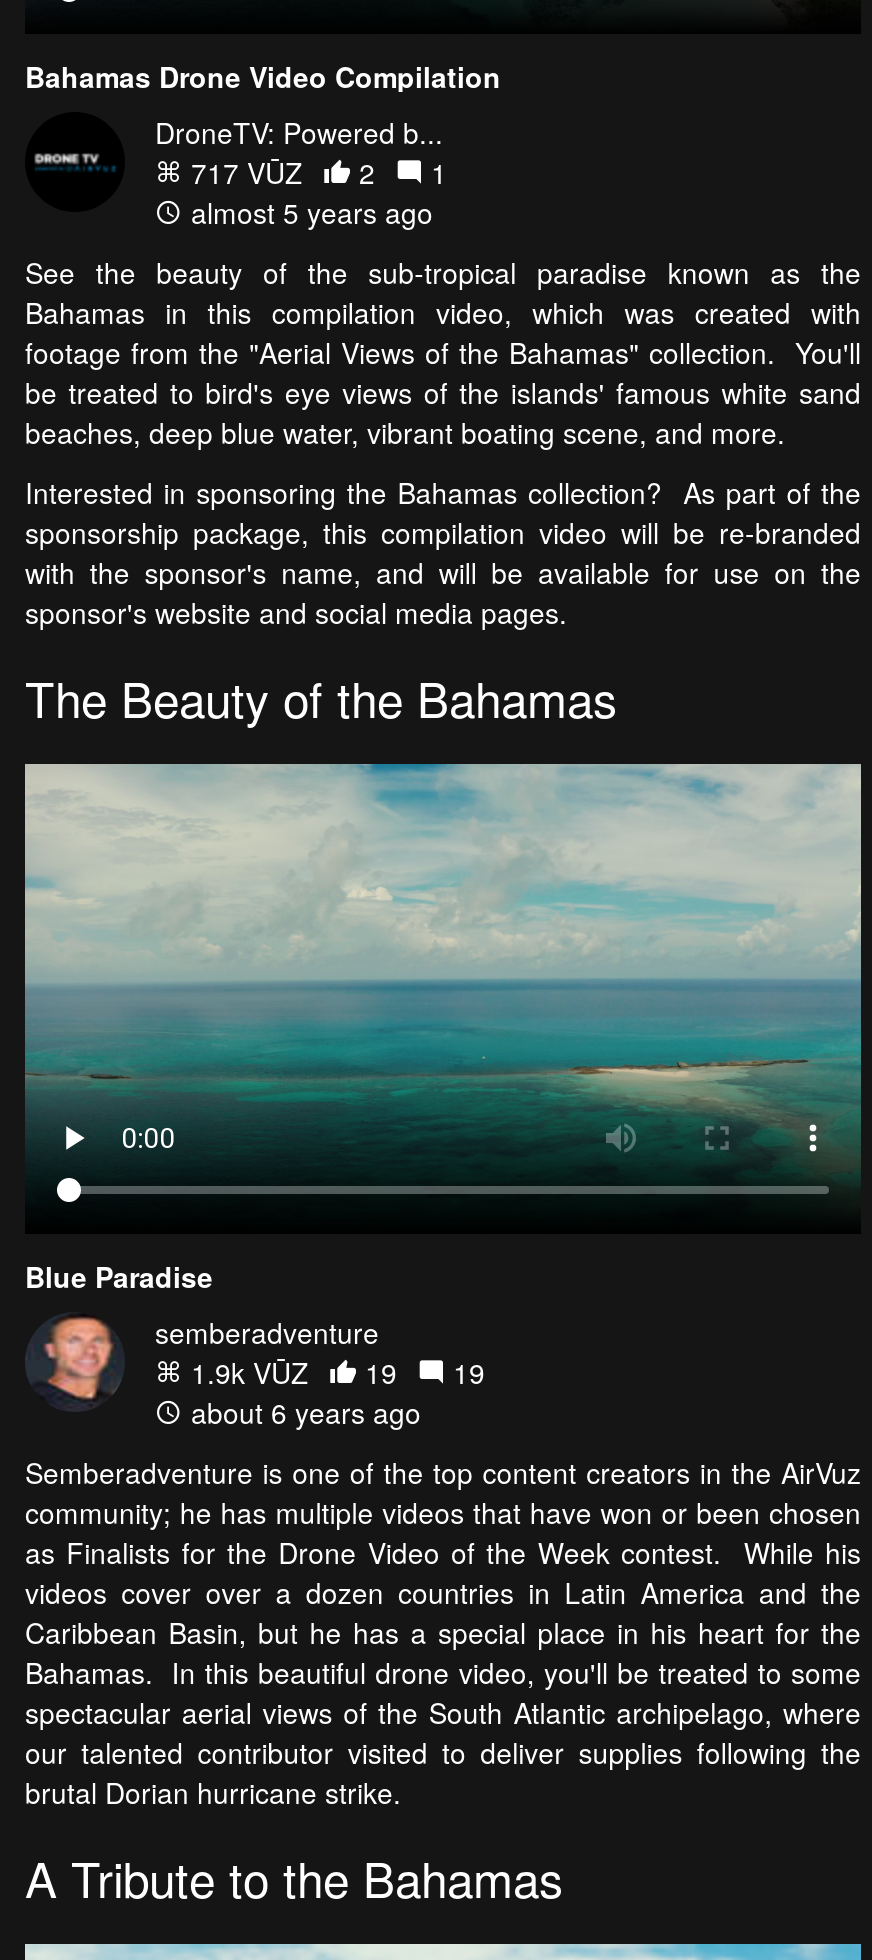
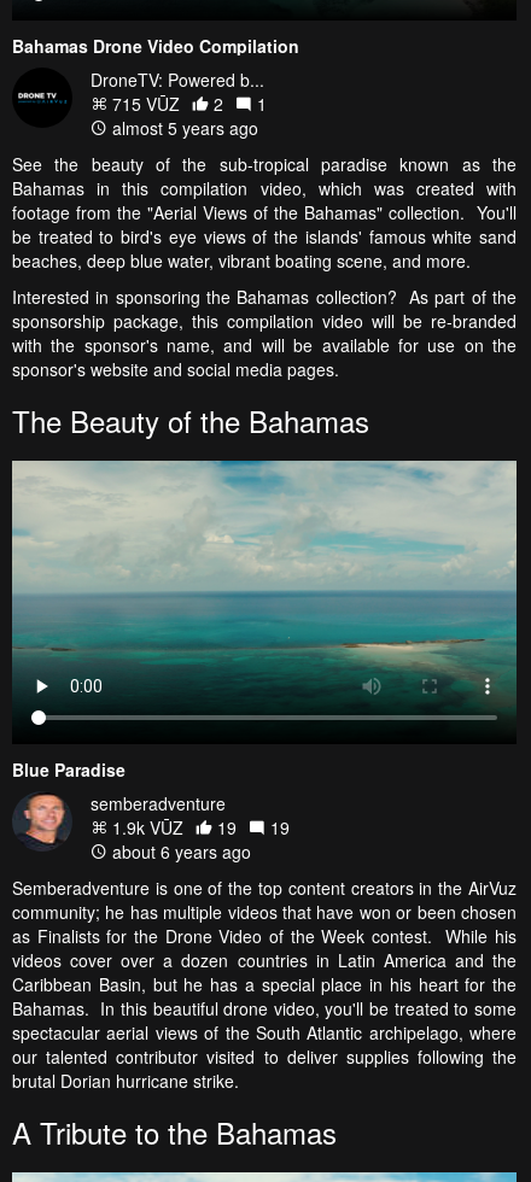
- 717 VŪZ 2 1
+ 715 VŪZ 2 1
